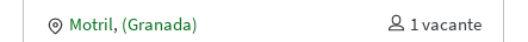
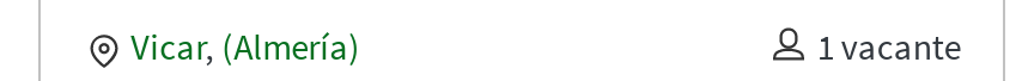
- Motril, (Granada)
+ Vicar, (Almería)
